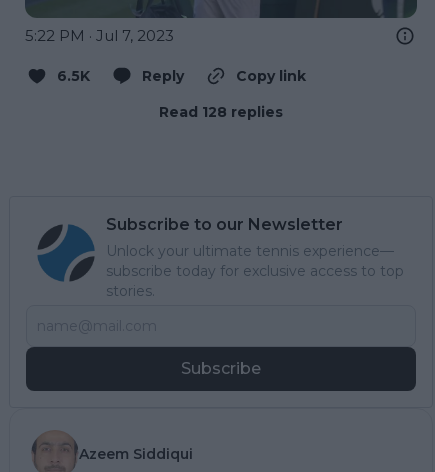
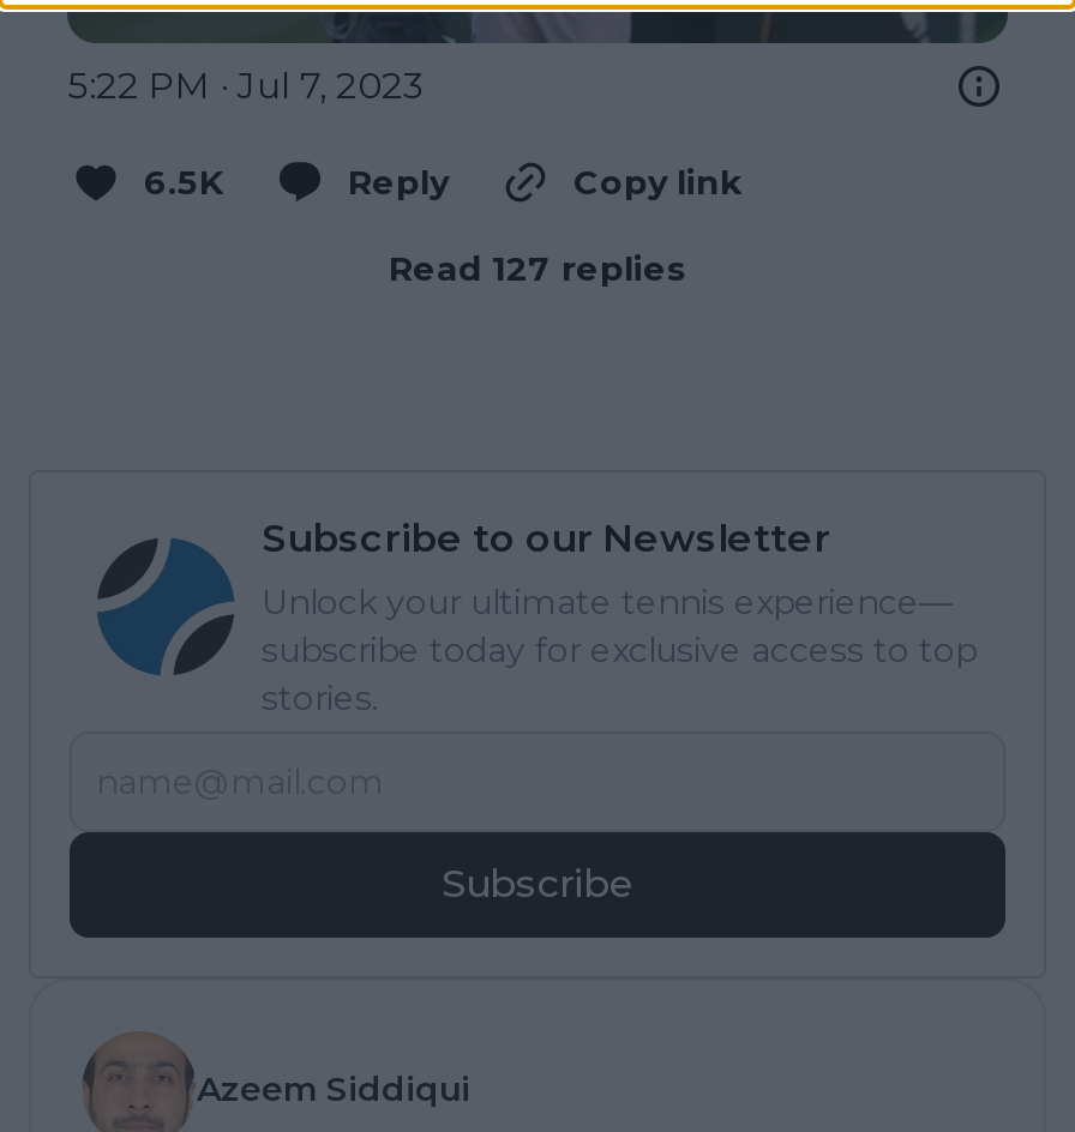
- Read 128 replies
+ Read 127 replies
